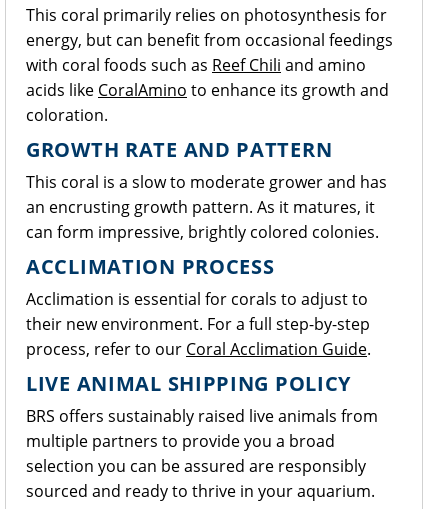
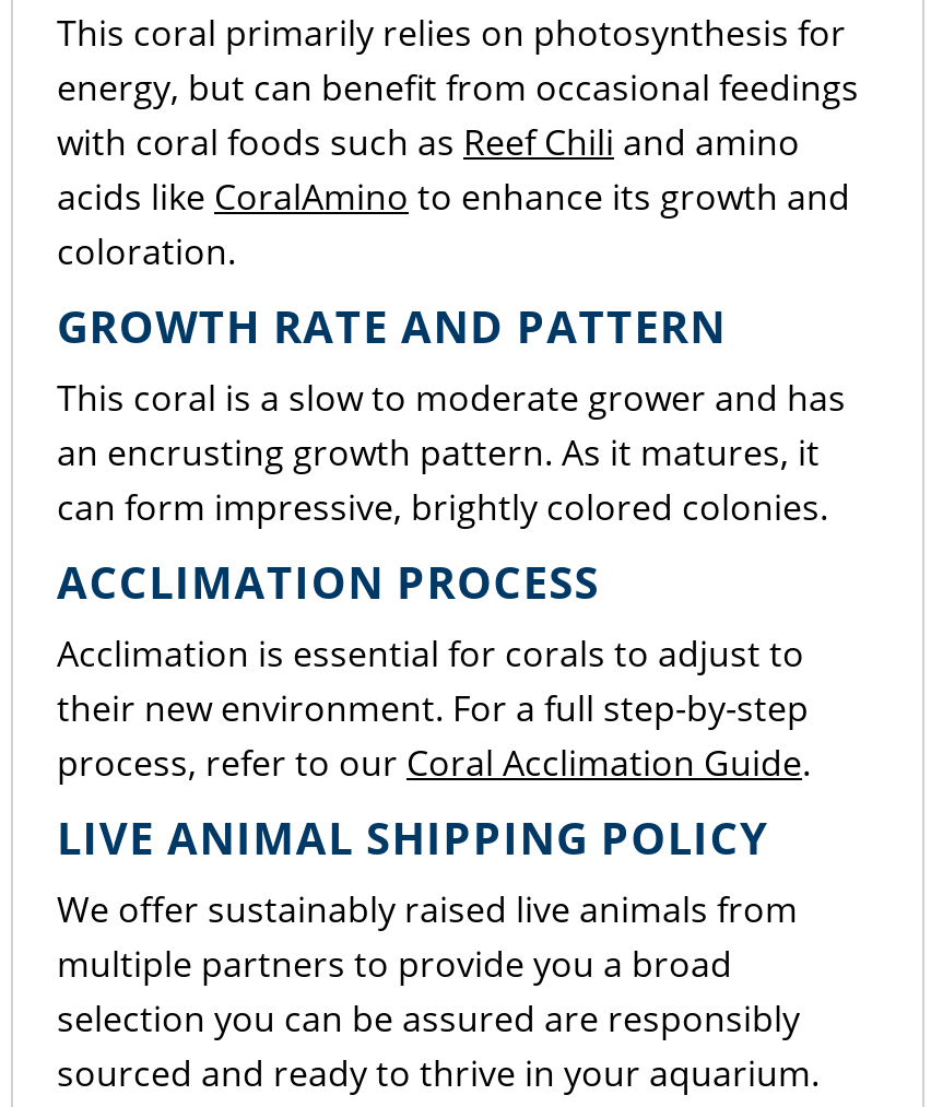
- BRS offers sustainably raised live animals from
+ We offer sustainably raised live animals from
